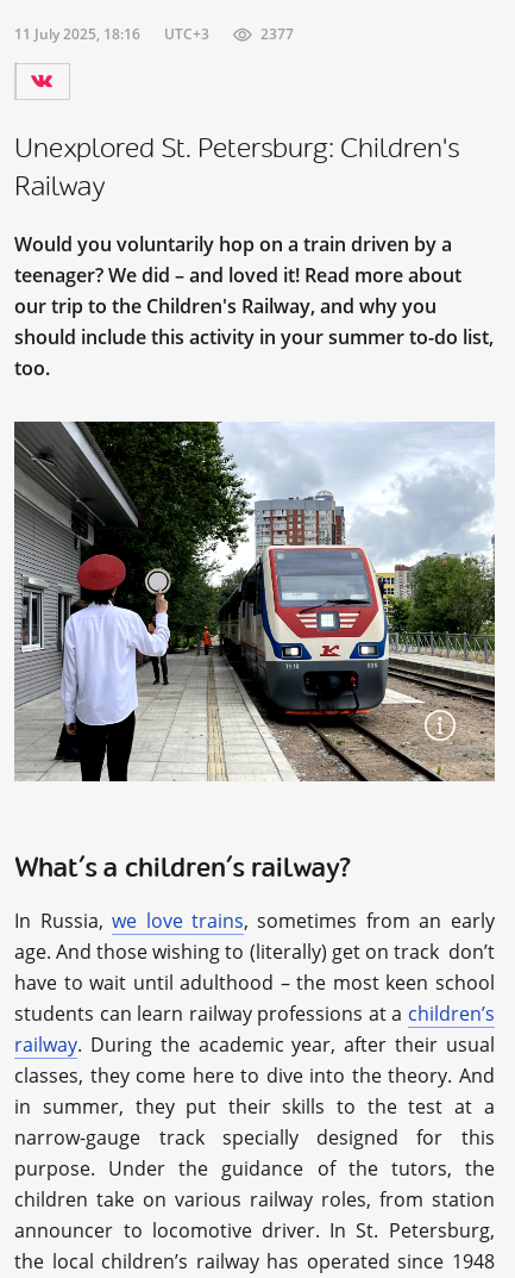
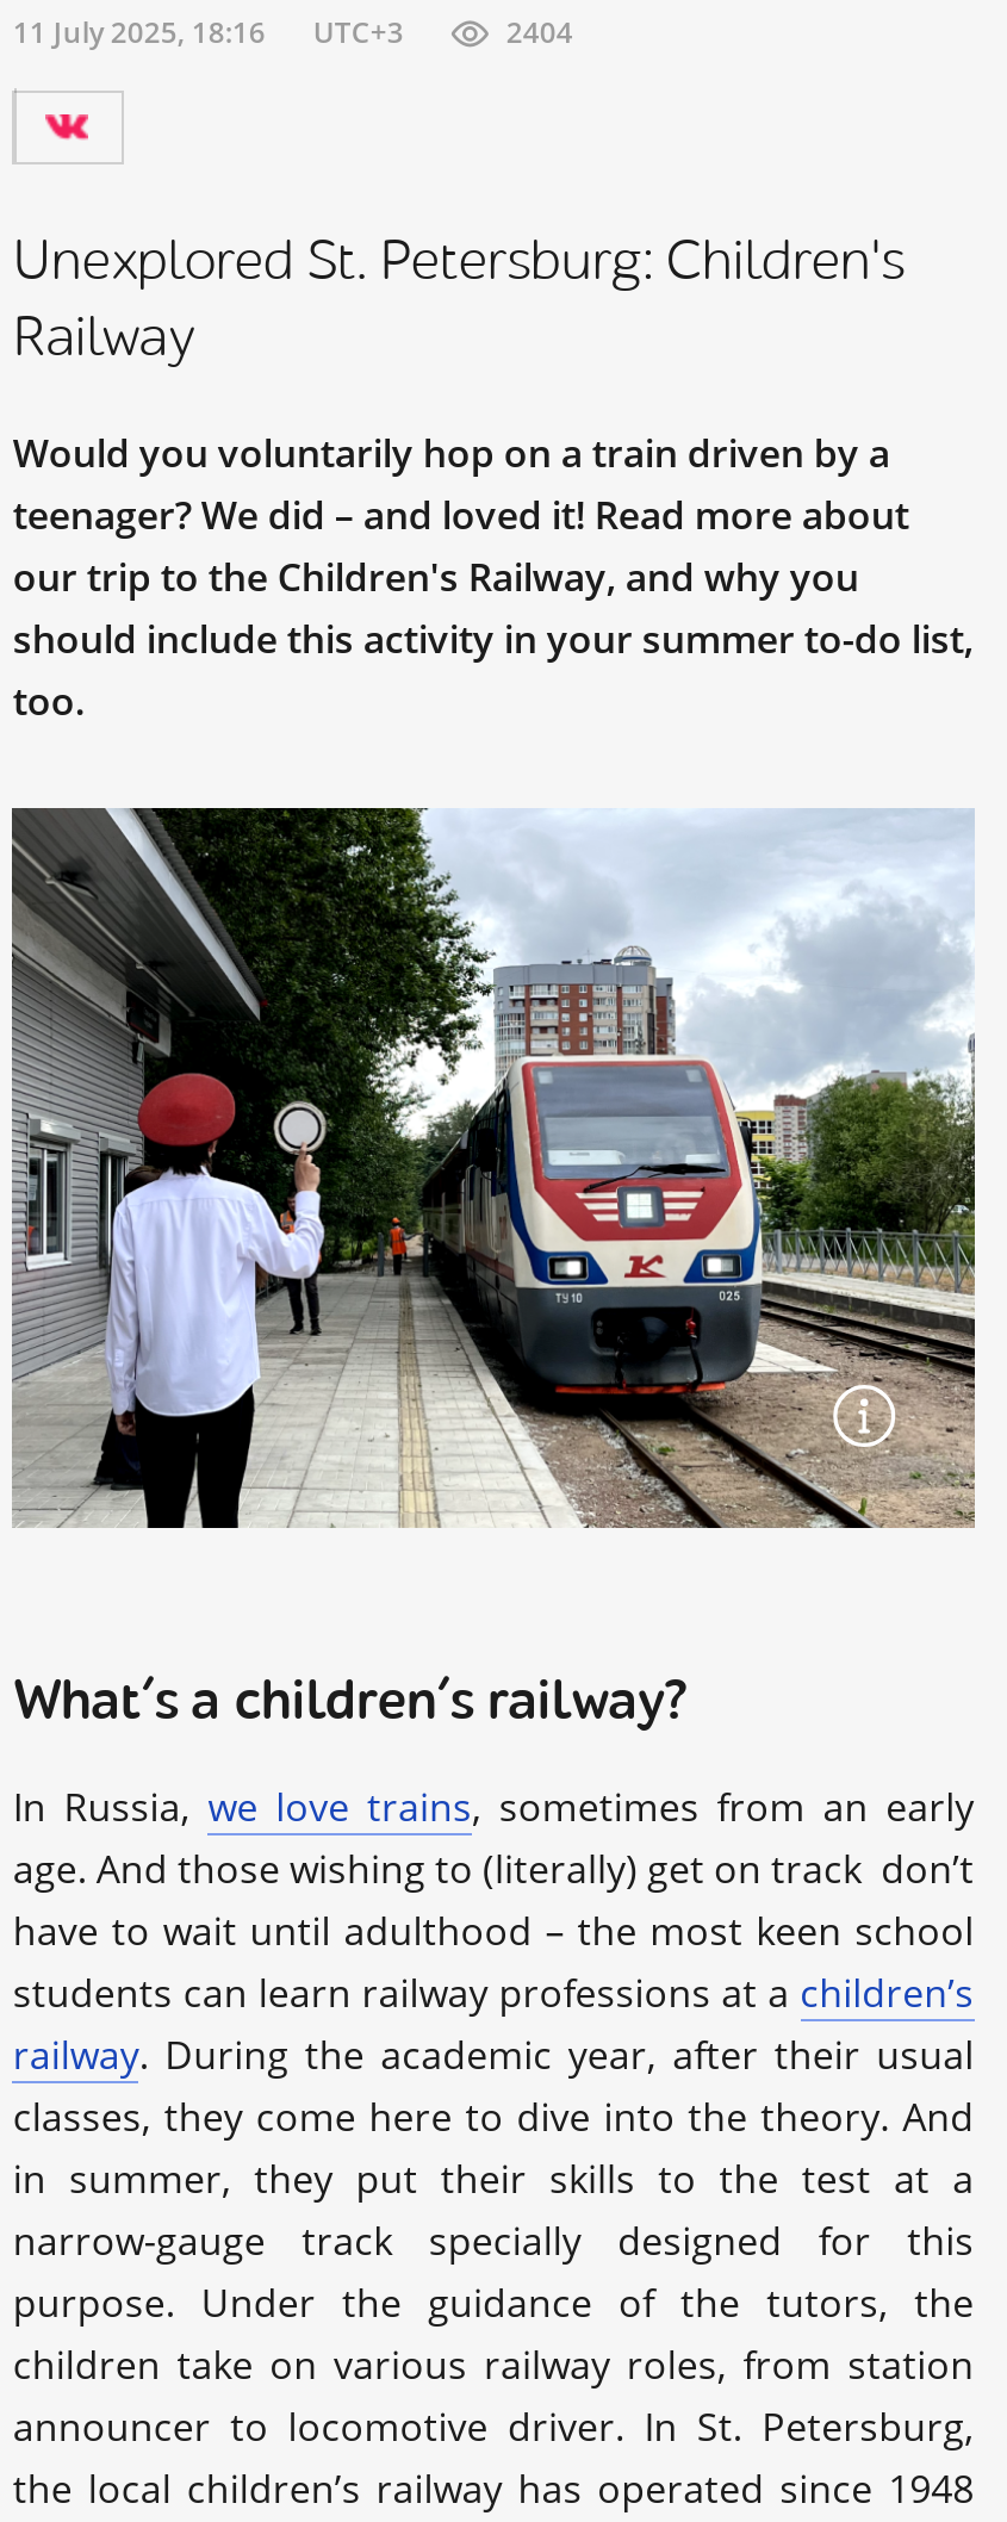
- 2377
+ 2404
